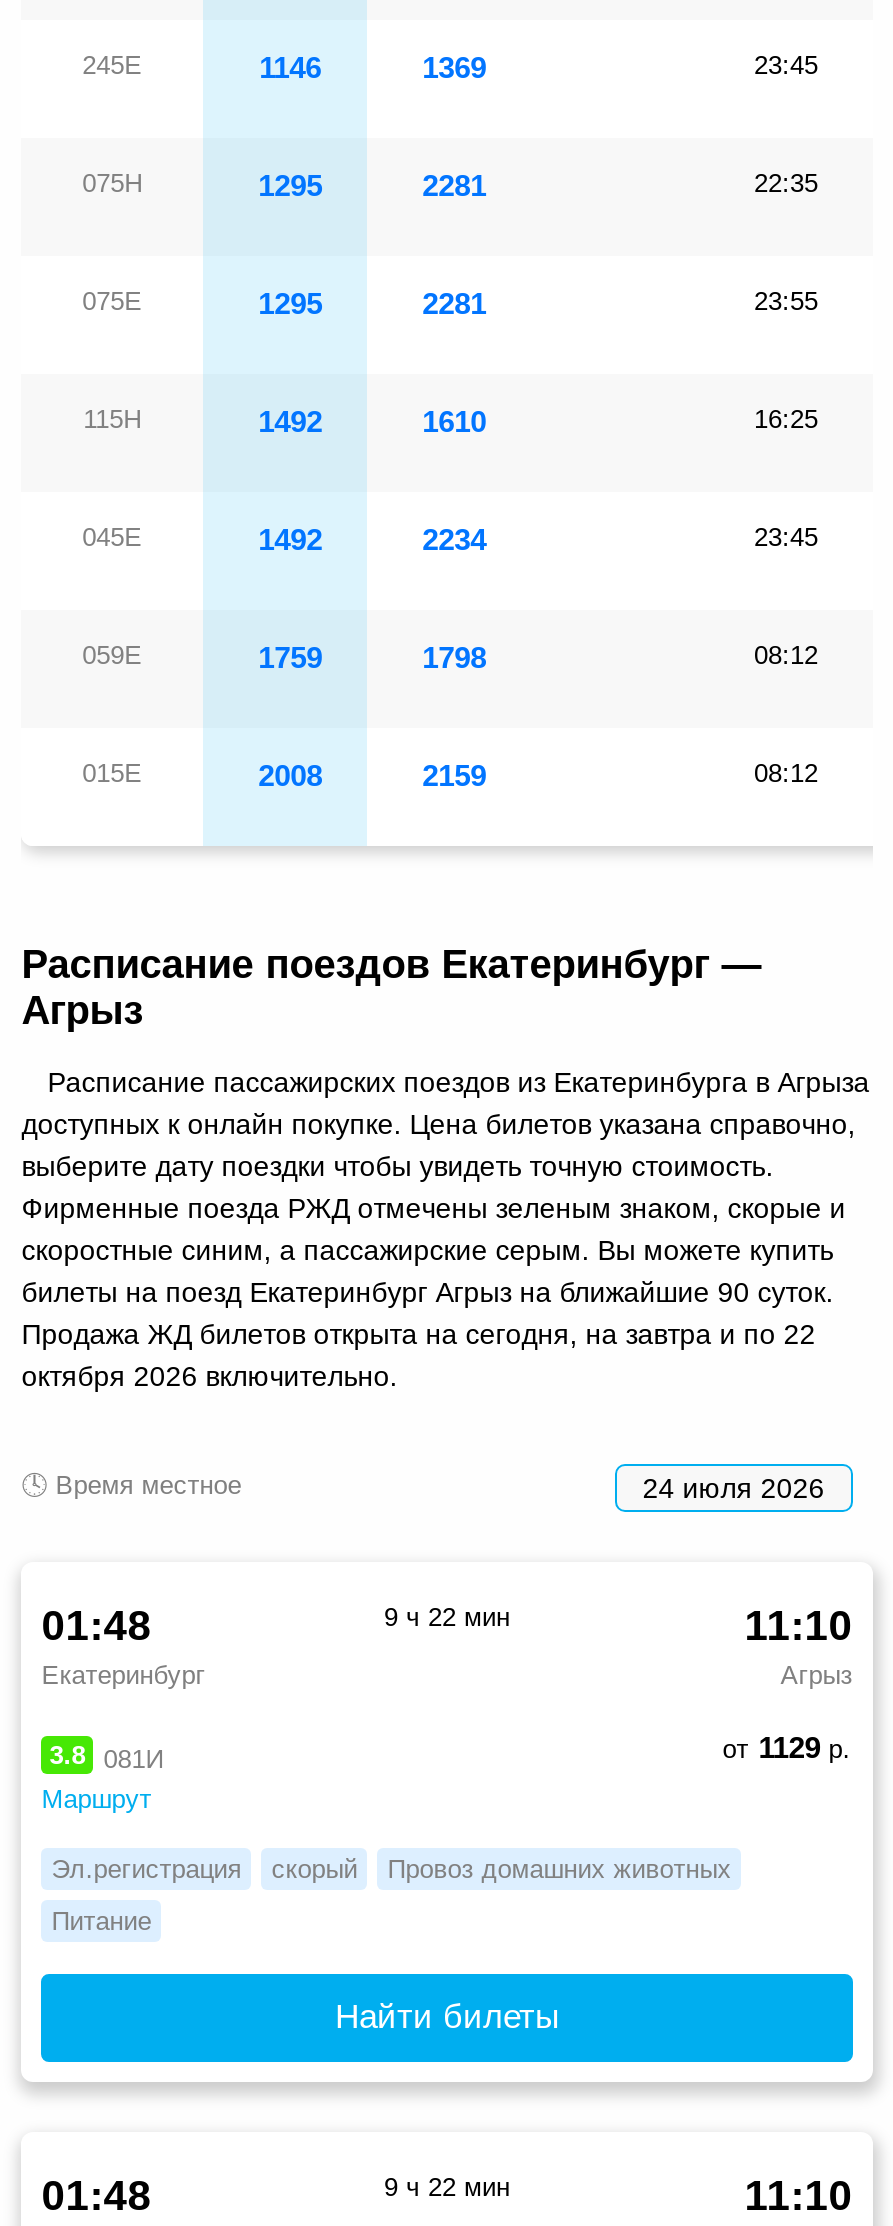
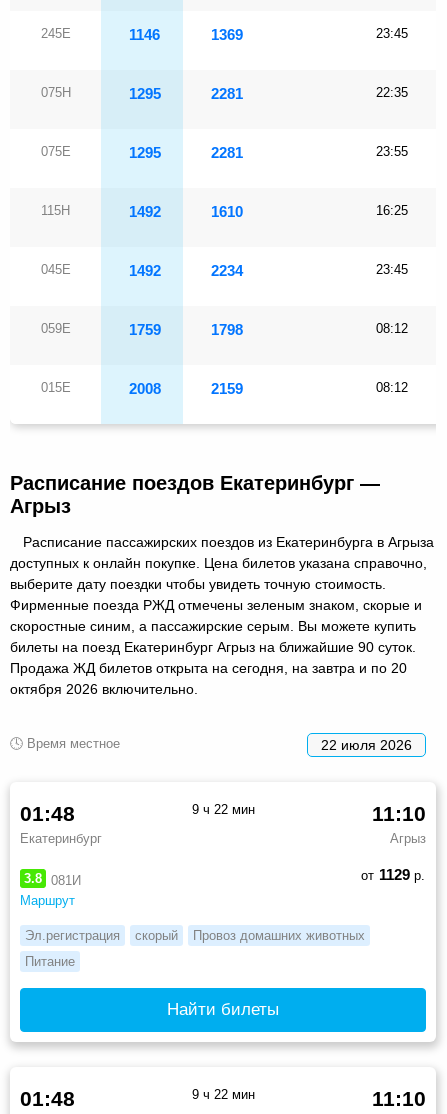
- Продажа ЖД билетов открыта на сегодня, на завтра и по 22
+ Продажа ЖД билетов открыта на сегодня, на завтра и по 20

- 24 июля 2026
+ 22 июля 2026
